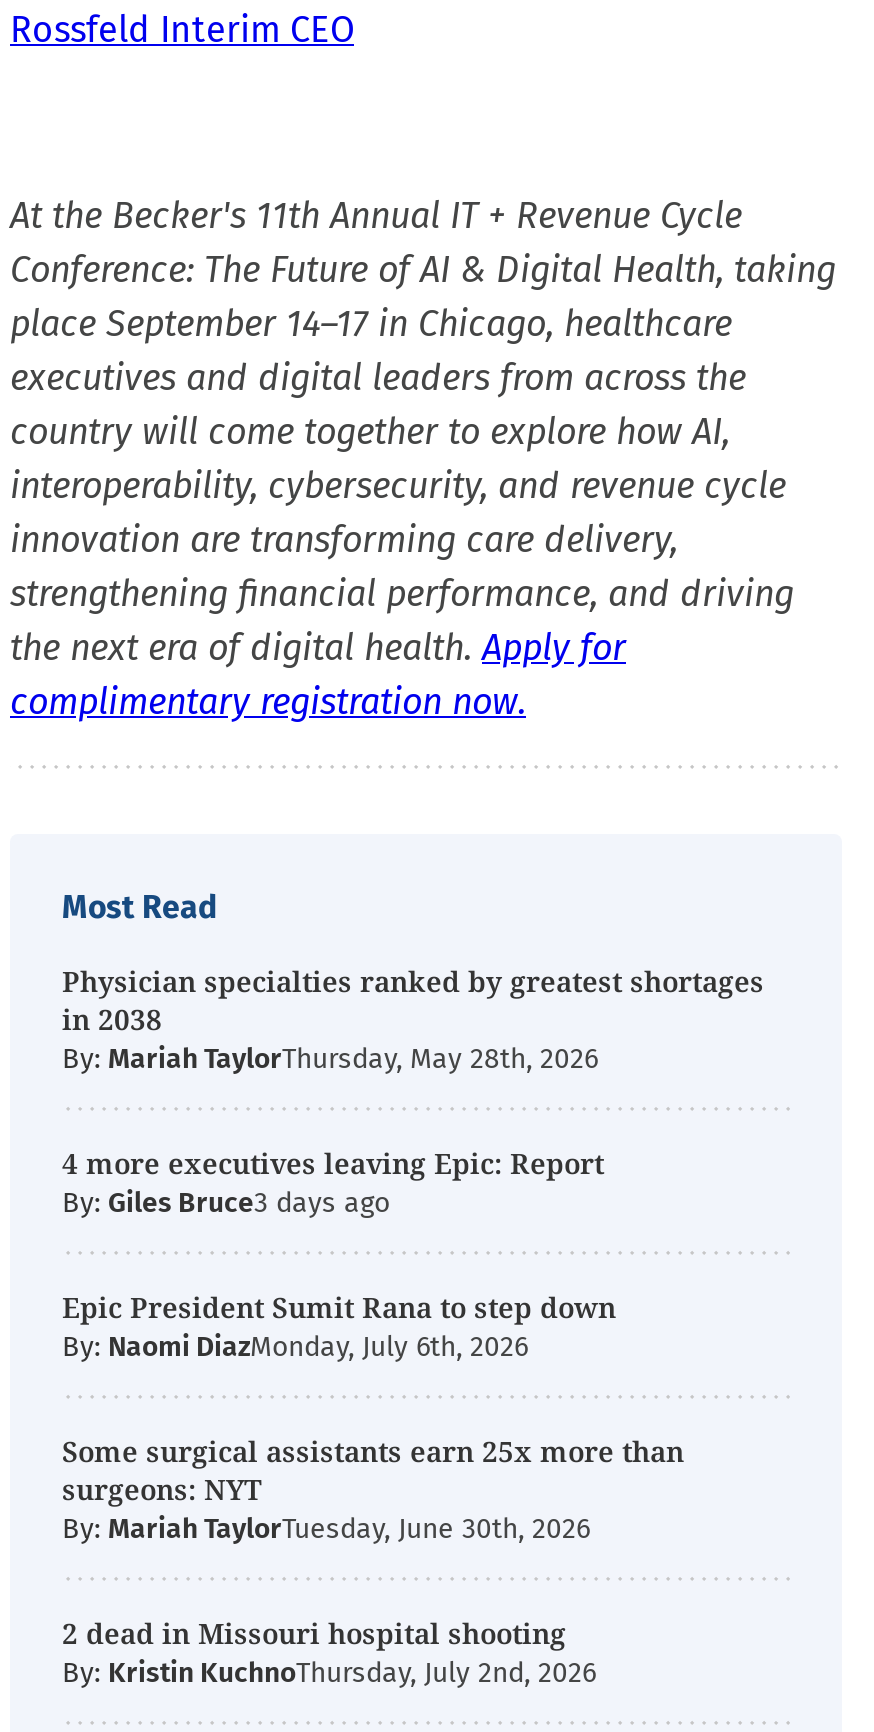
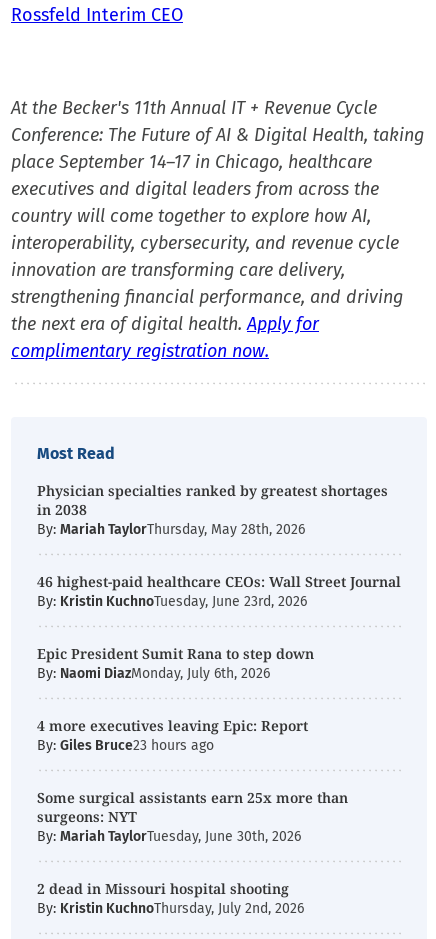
moved down: 4 more executives leaving Epic: Report

- By: Giles Bruce
+ 46 highest-paid healthcare CEOs: Wall Street Journal
+ By: Kristin KuchnoTuesday, June 23rd, 2026

+ By: Giles Bruce23 hours ago
